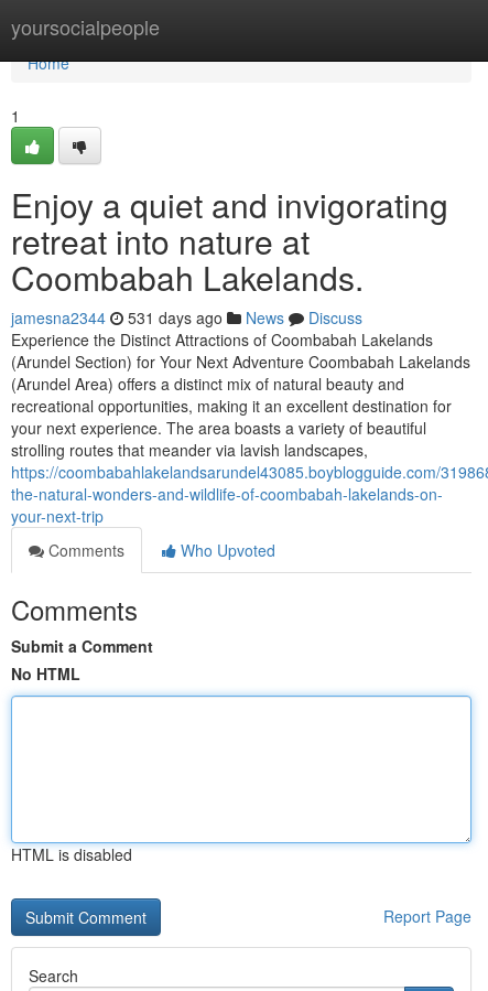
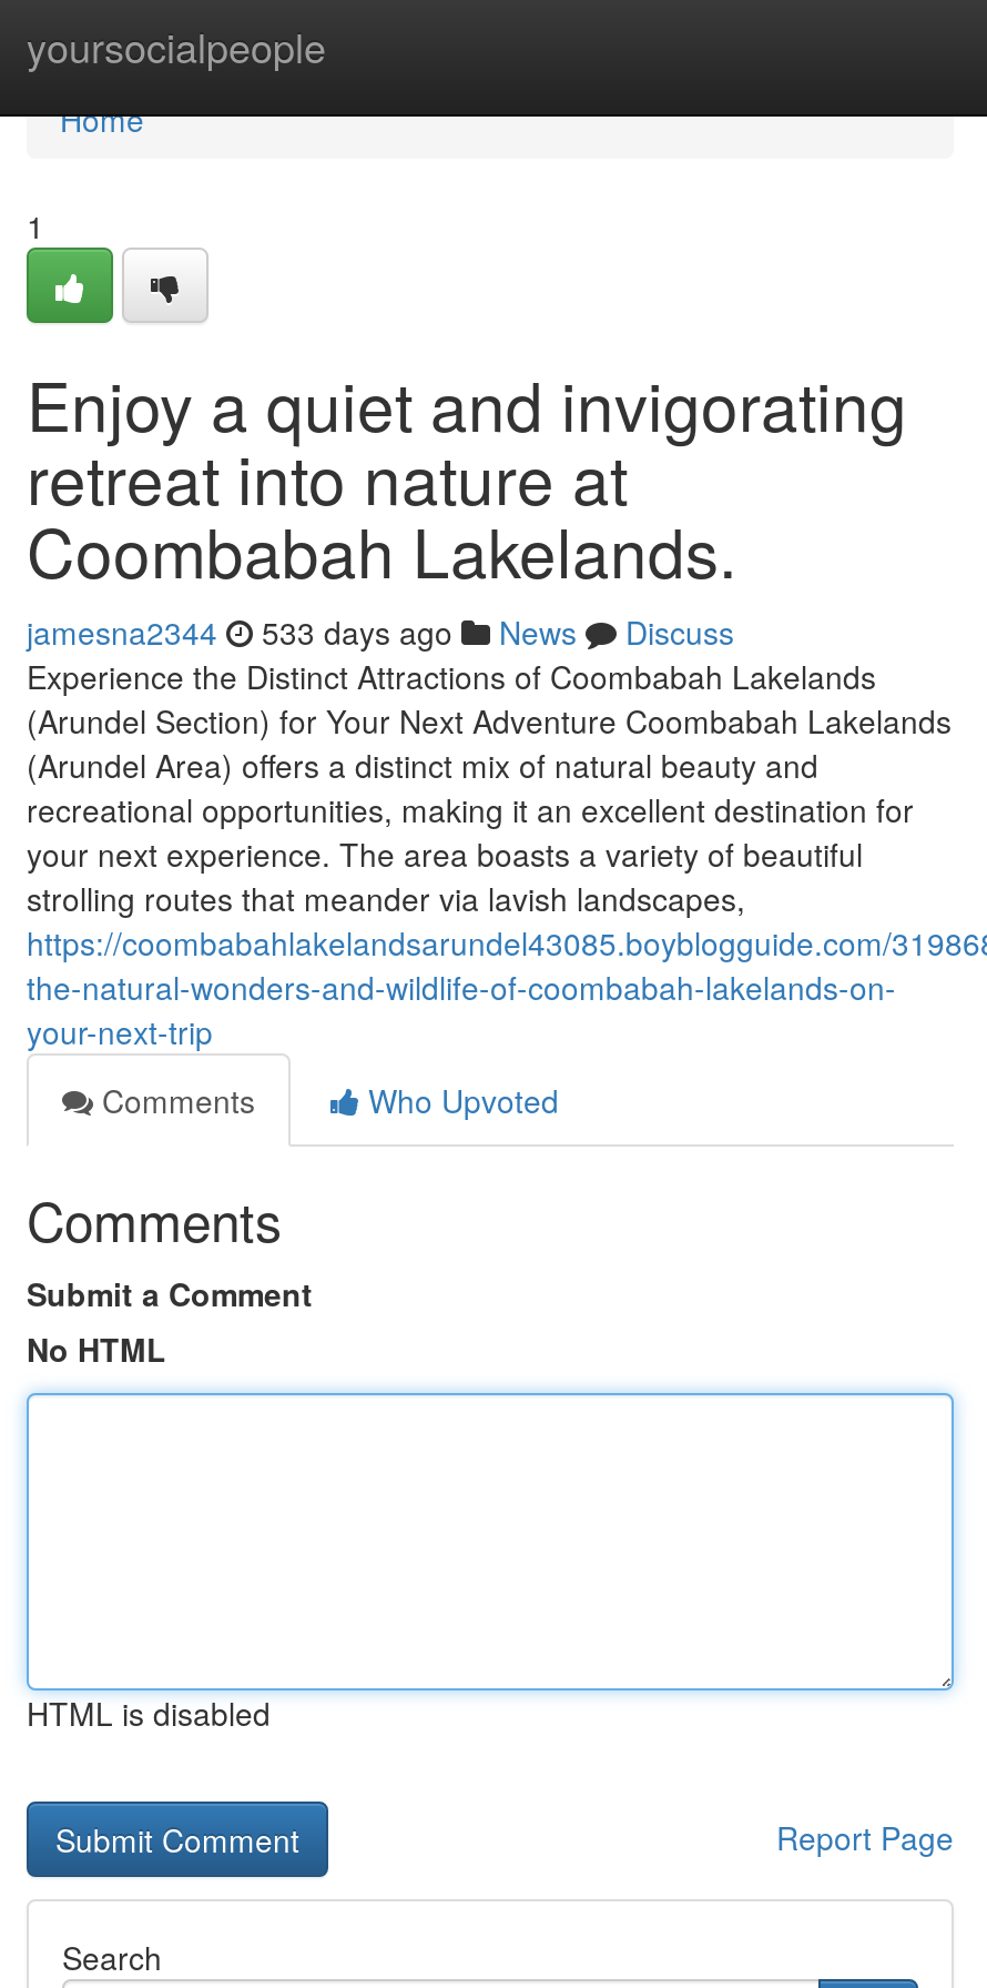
- jamesna2344 531 days ago News Discuss
+ jamesna2344 533 days ago News Discuss
